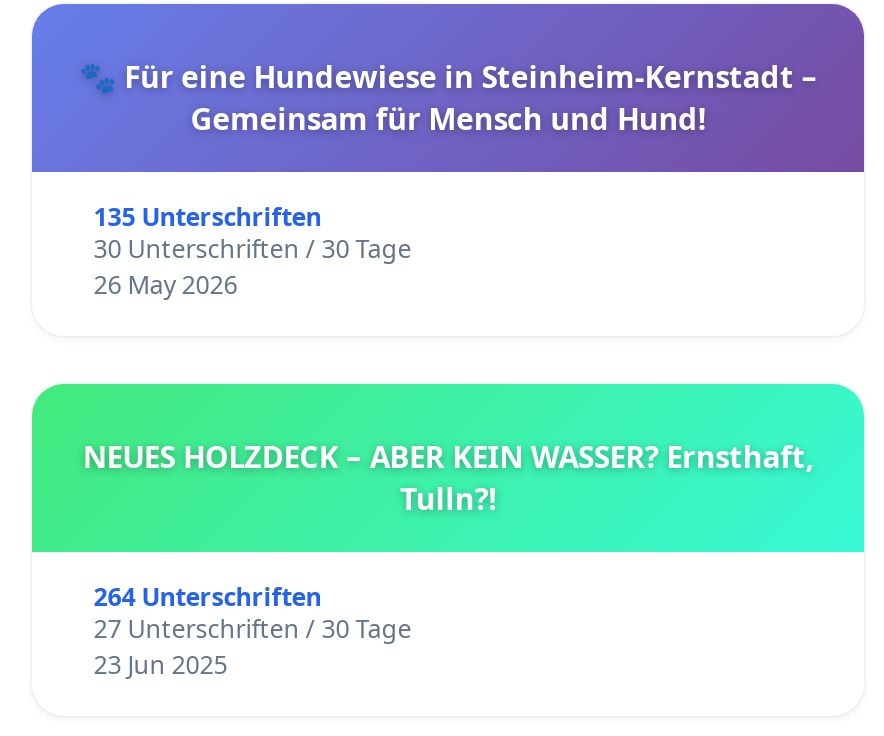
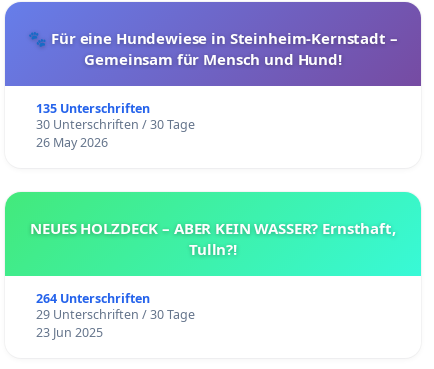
- 27 Unterschriften / 30 Tage
+ 29 Unterschriften / 30 Tage
